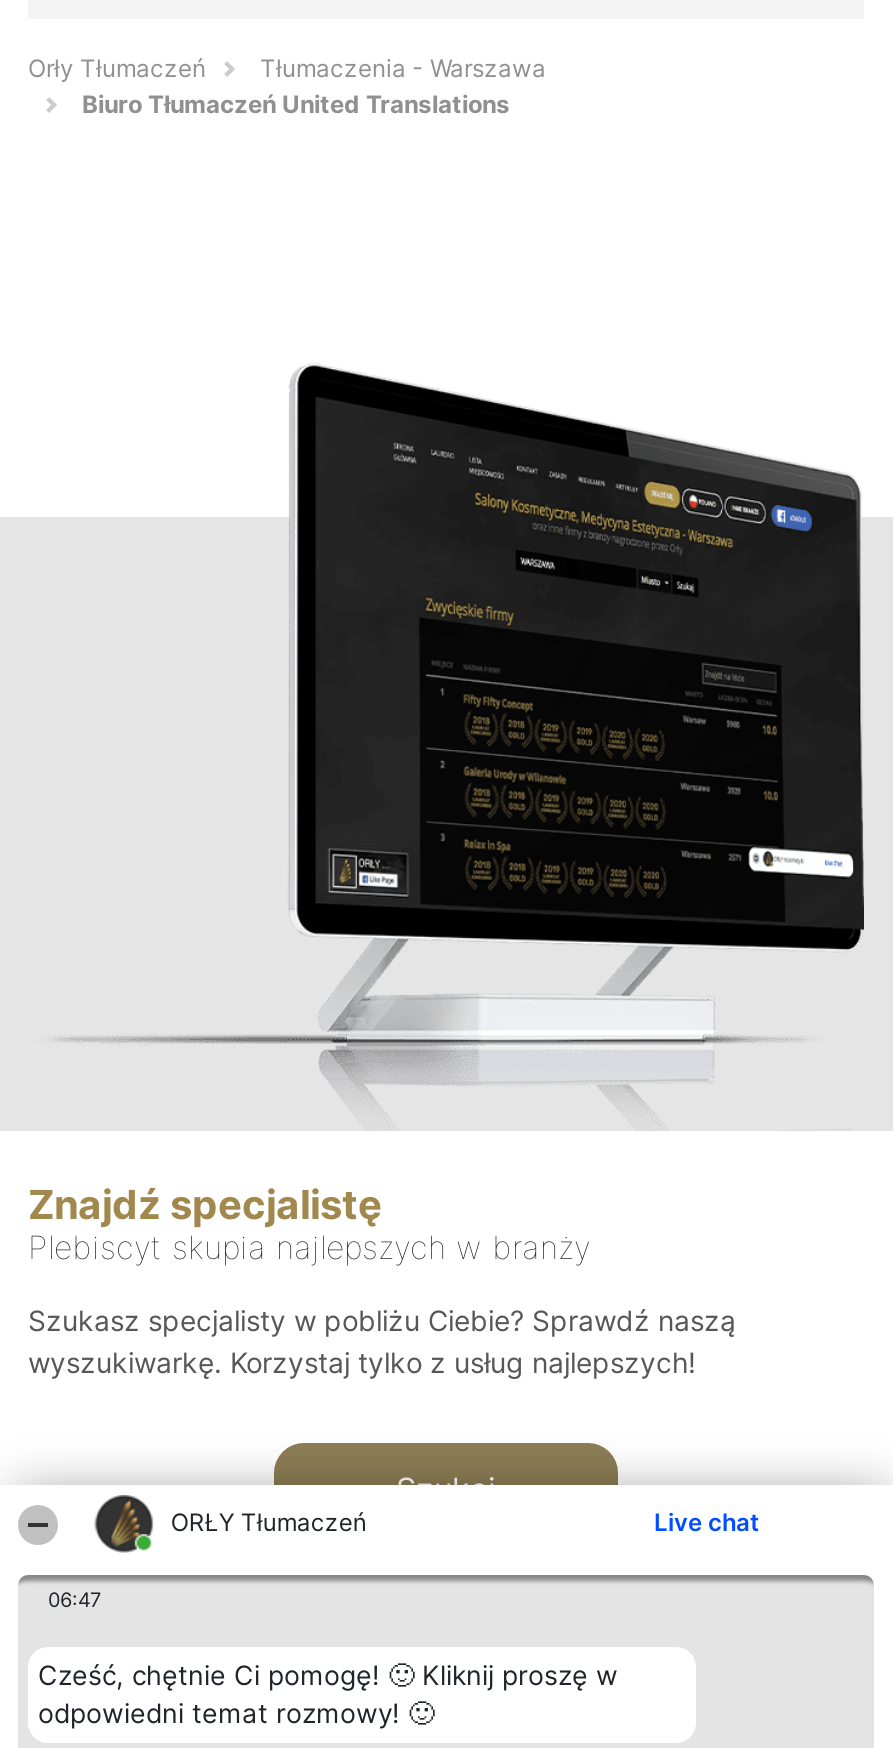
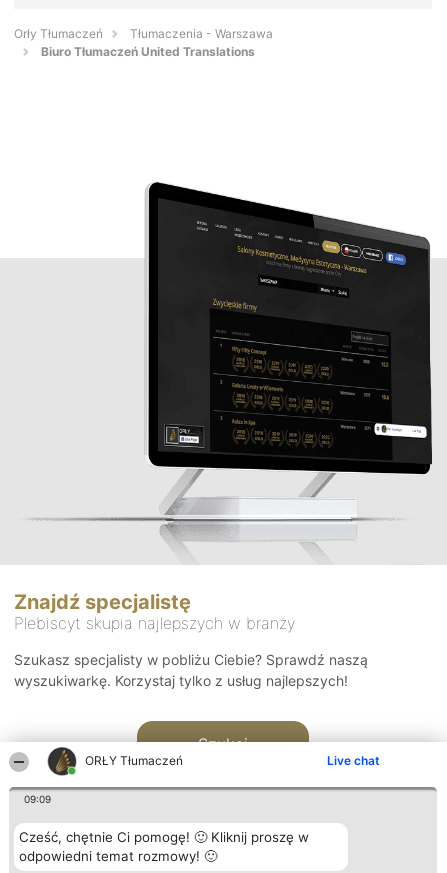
- 06:47
+ 09:09
